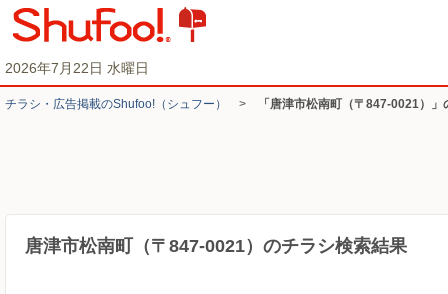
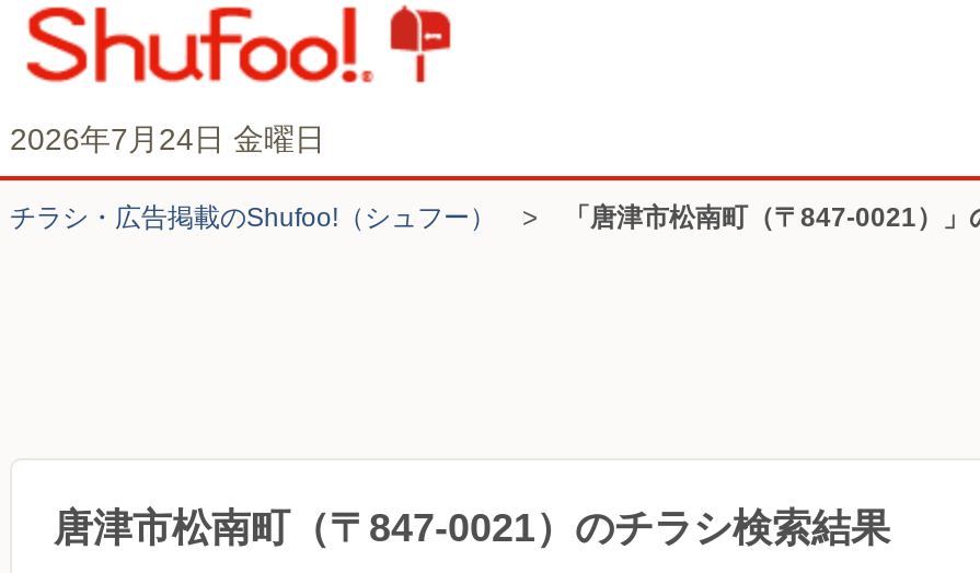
- 2026年7月22日 水曜日
+ 2026年7月24日 金曜日
